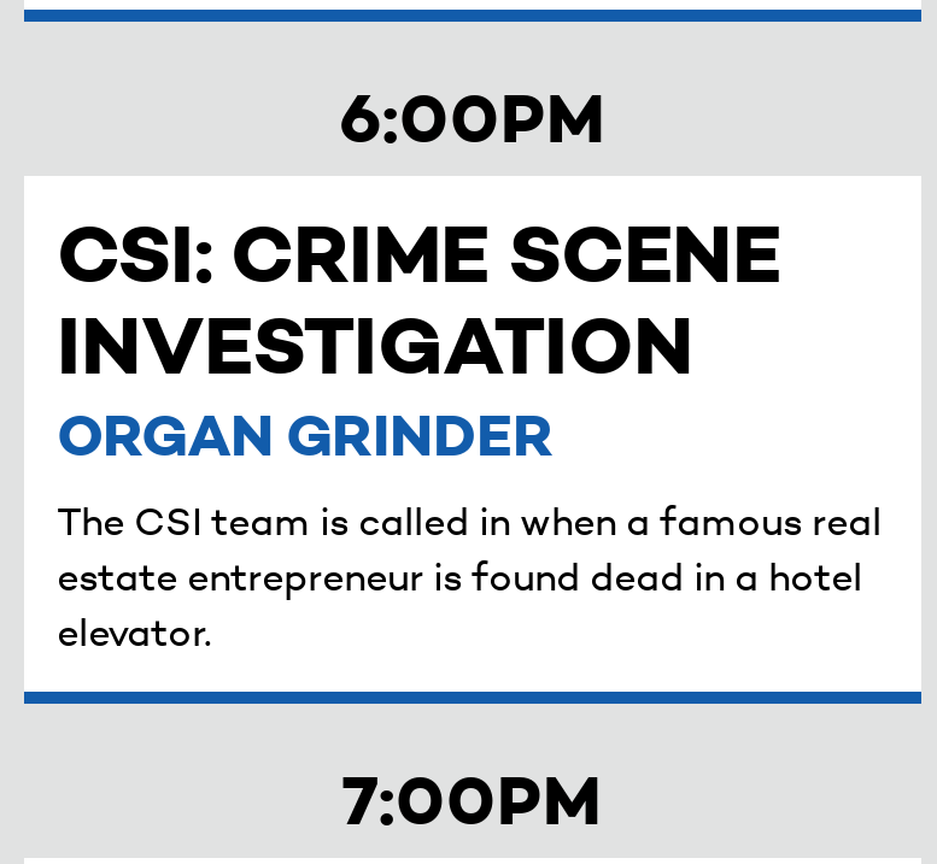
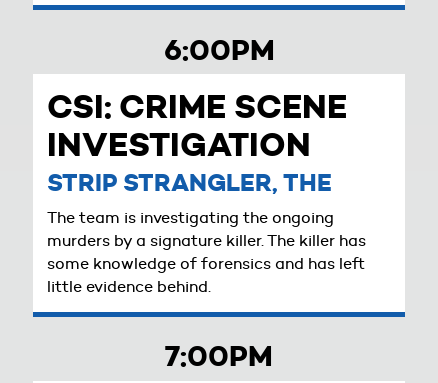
- ORGAN GRINDER
- The CSI team is called in when a famous real
- estate entrepreneur is found dead in a hotel
- elevator.
+ STRIP STRANGLER, THE
+ The team is investigating the ongoing
+ murders by a signature killer. The killer has
+ some knowledge of forensics and has left
+ little evidence behind.
